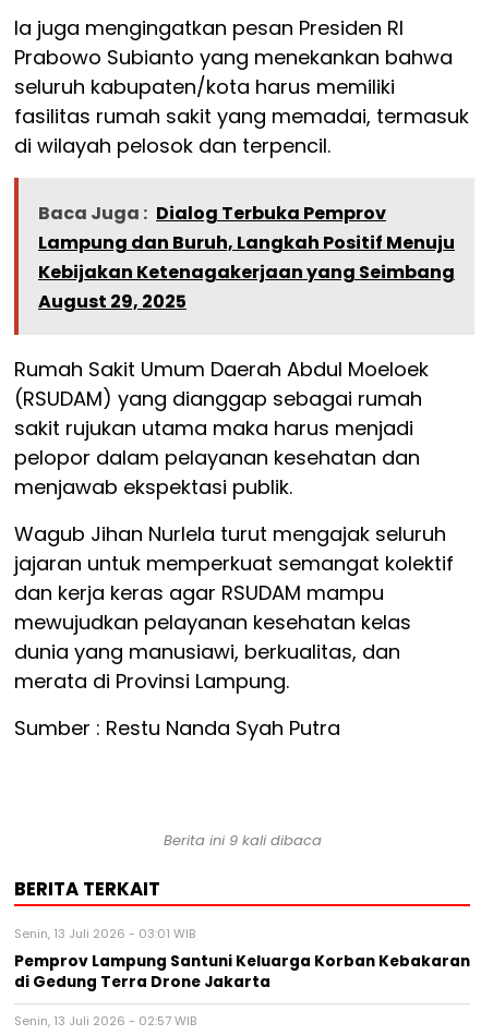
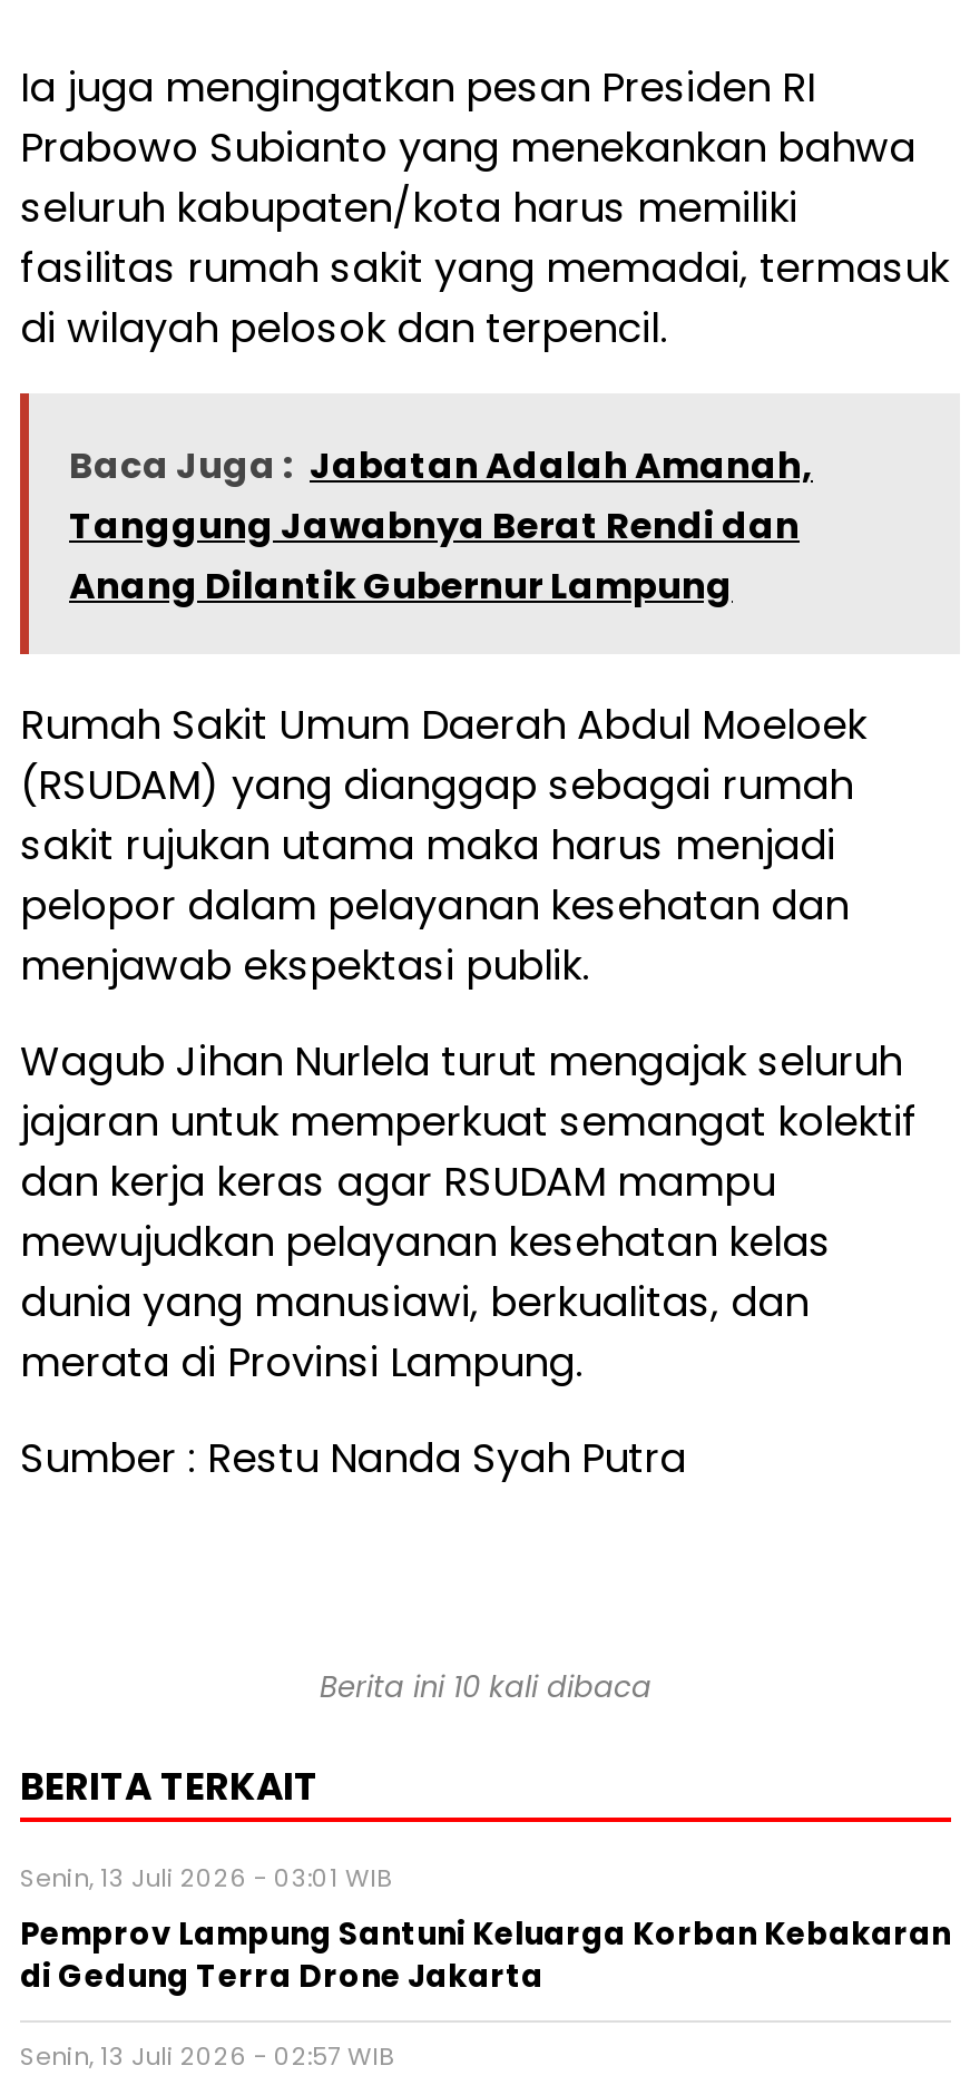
- Baca Juga : Dialog Terbuka Pemprov
- Lampung dan Buruh, Langkah Positif Menuju
- Kebijakan Ketenagakerjaan yang Seimbang
- August 29, 2025
+ Baca Juga : Jabatan Adalah Amanah,
+ Tanggung Jawabnya Berat Rendi dan
+ Anang Dilantik Gubernur Lampung

- Berita ini 9 kali dibaca
+ Berita ini 10 kali dibaca
